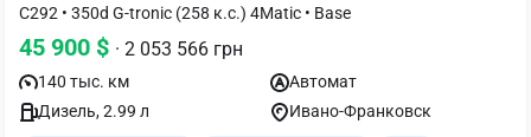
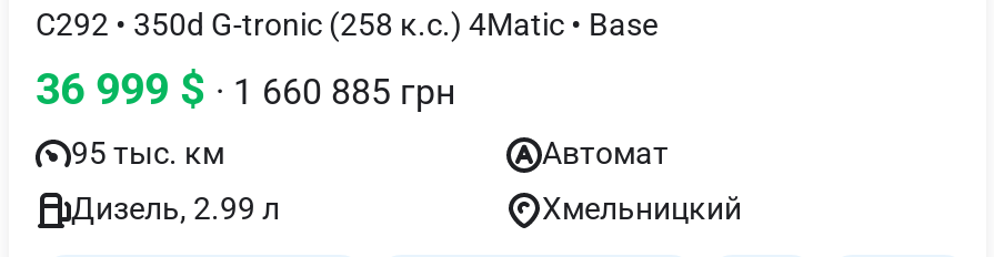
- 45 900 $· 2 053 566 грн
+ 36 999 $· 1 660 885 грн

- 140 тыс. км
+ 95 тыс. км

- Ивано-Франковск
+ Хмельницкий
